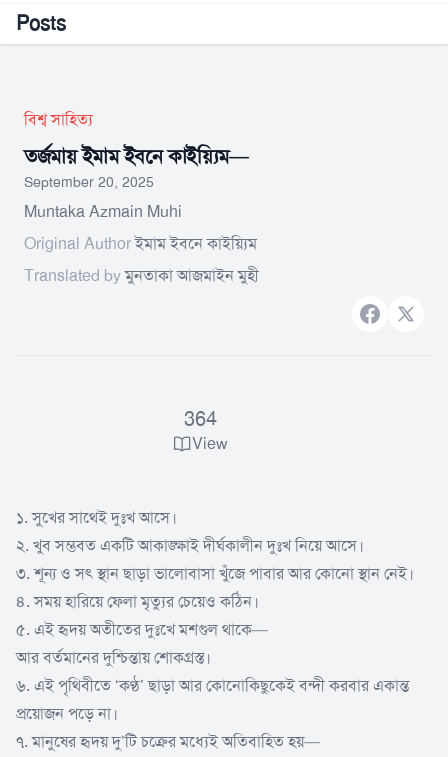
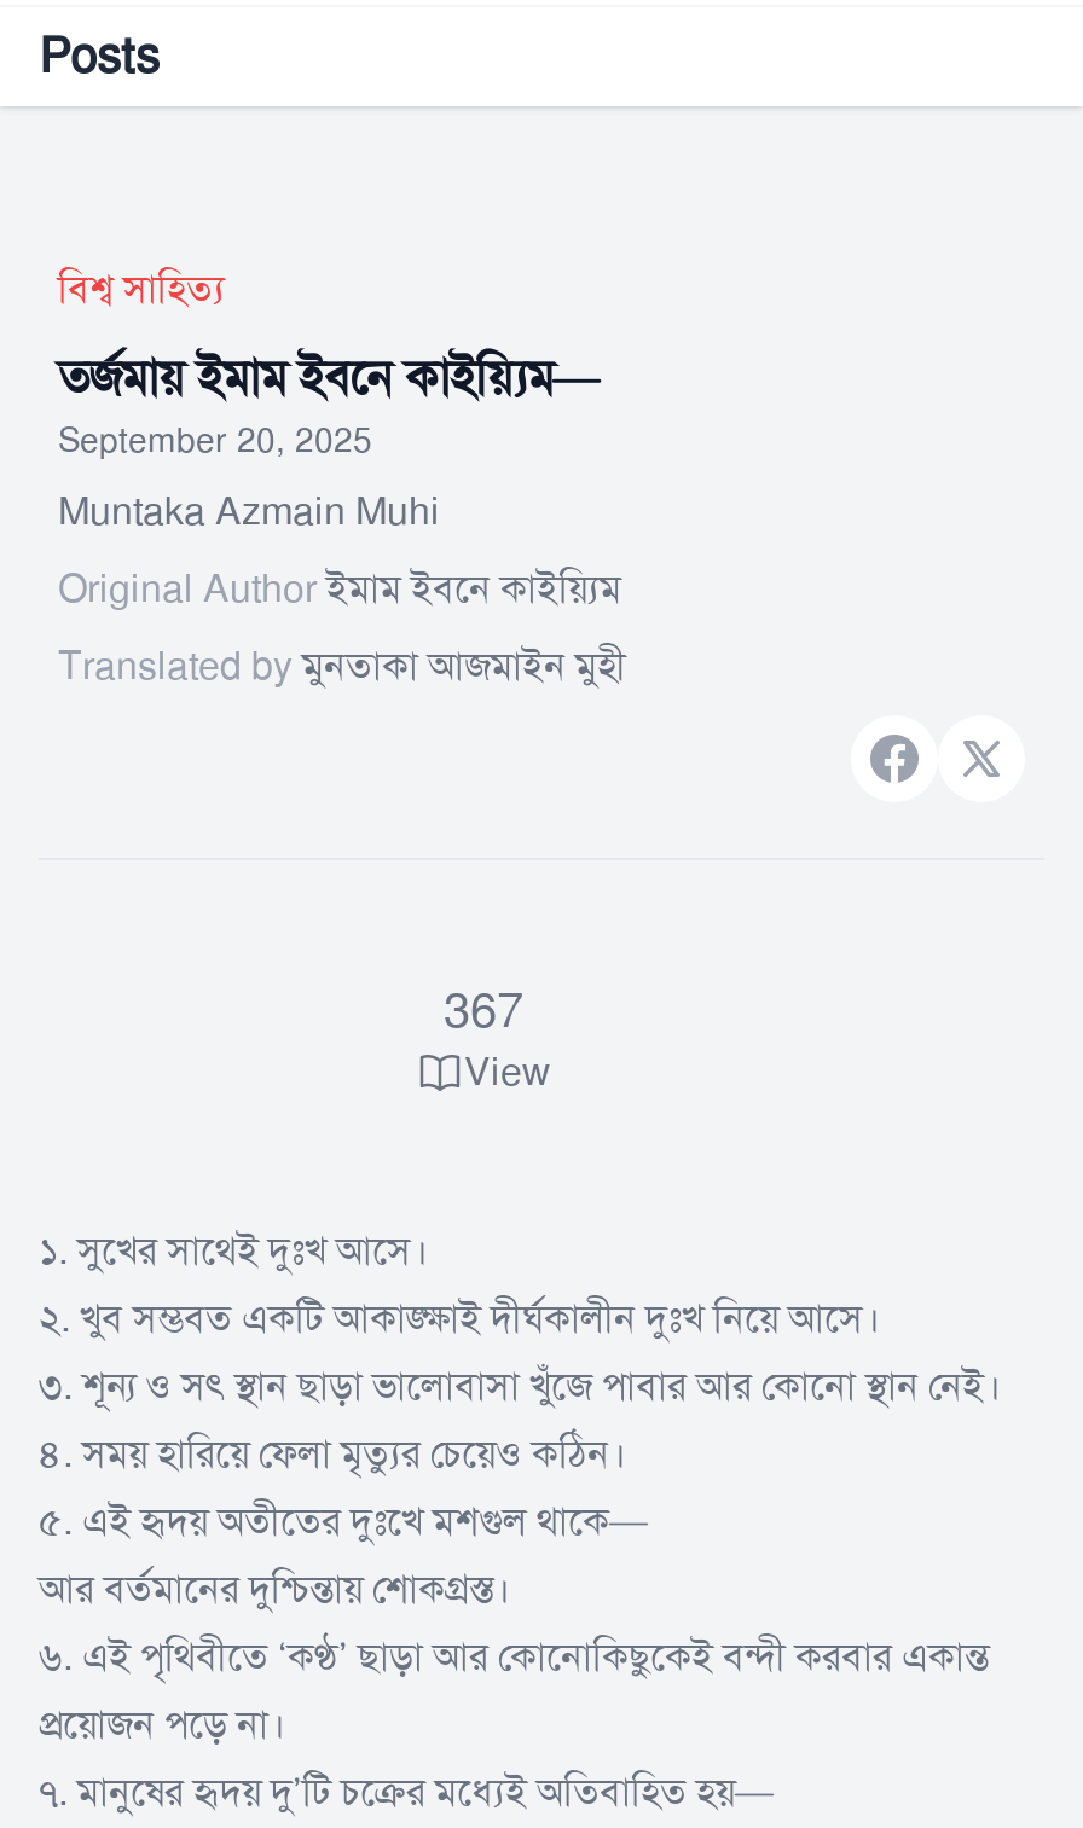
- 364
+ 367
